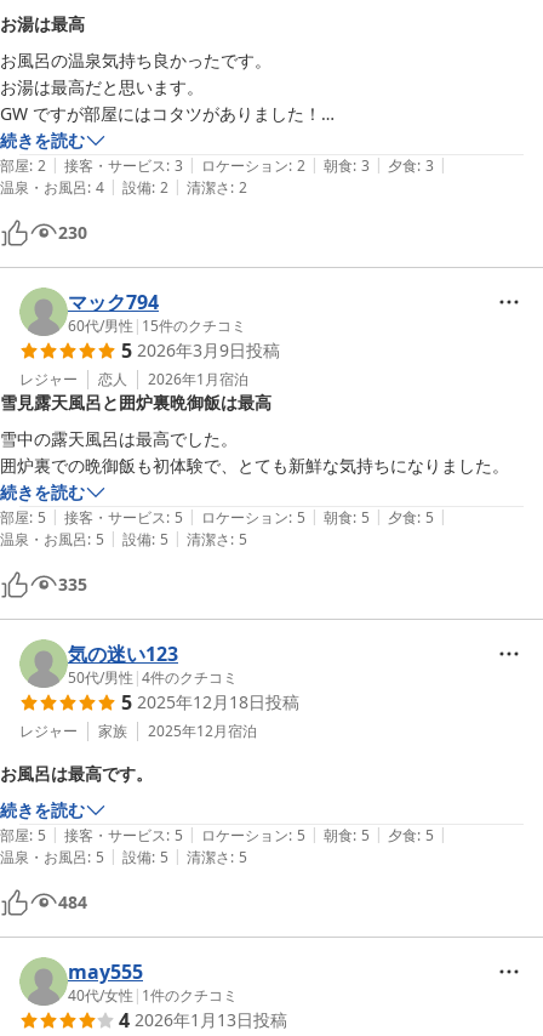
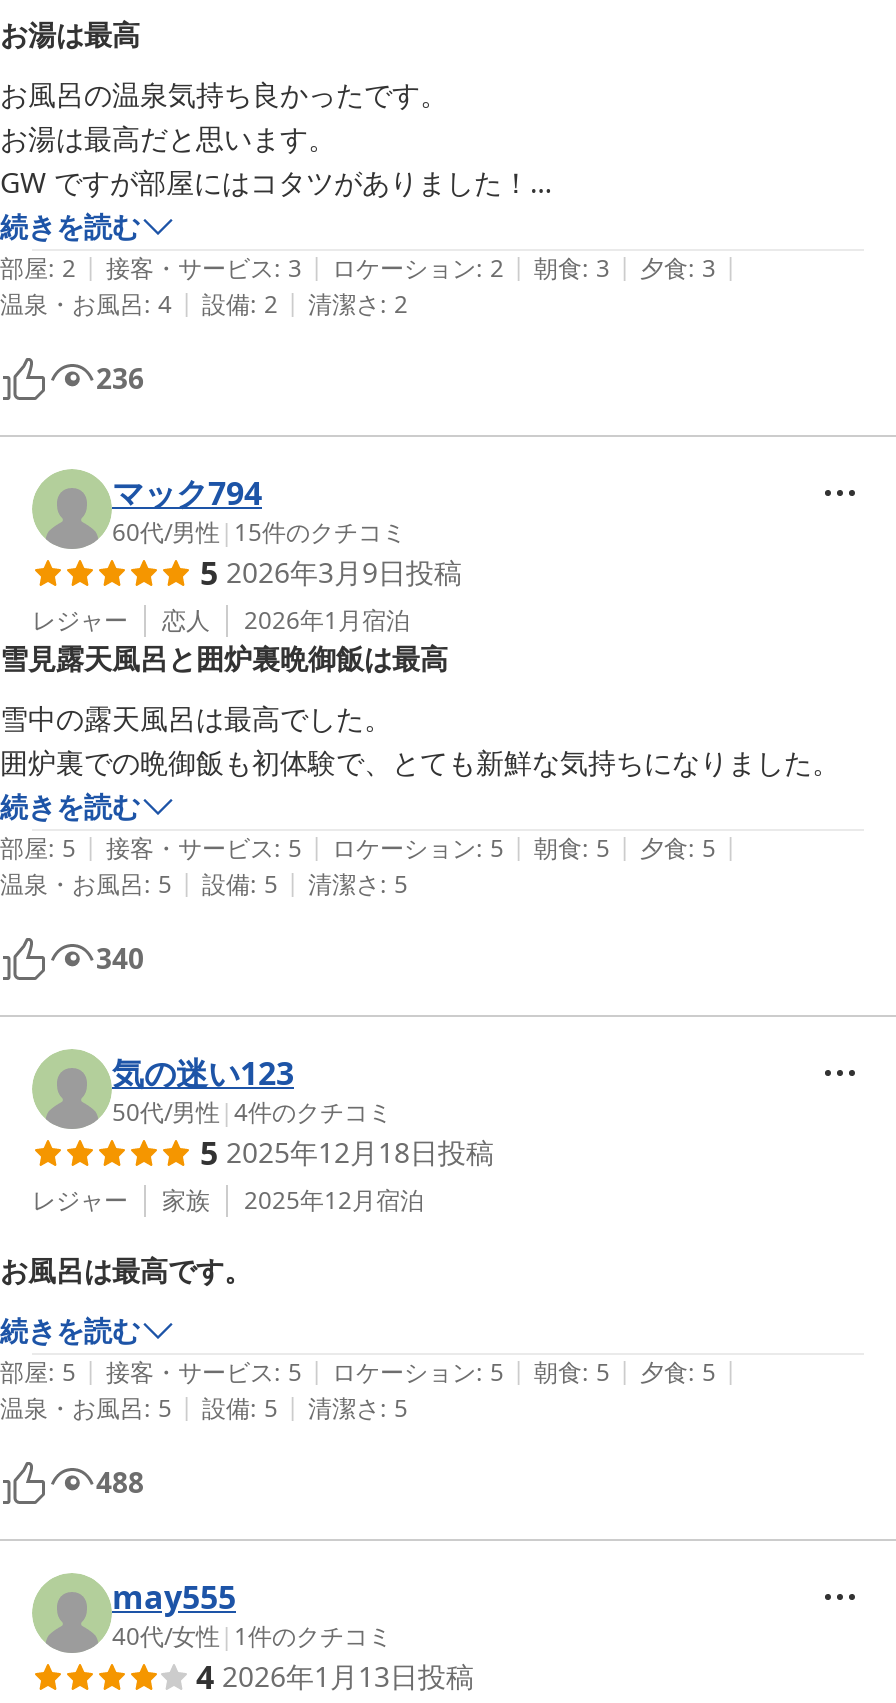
- 230
+ 236

- 335
+ 340

- 484
+ 488
